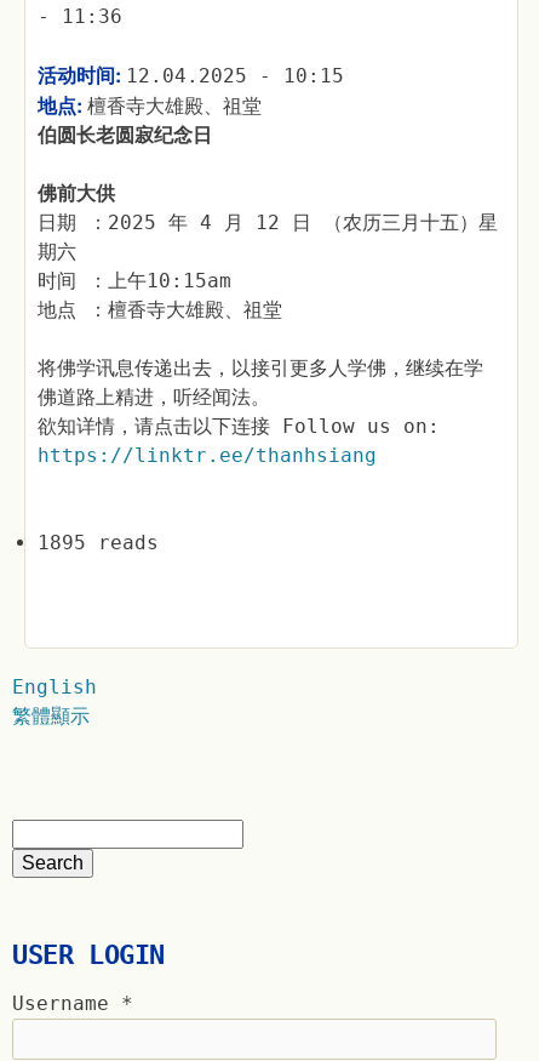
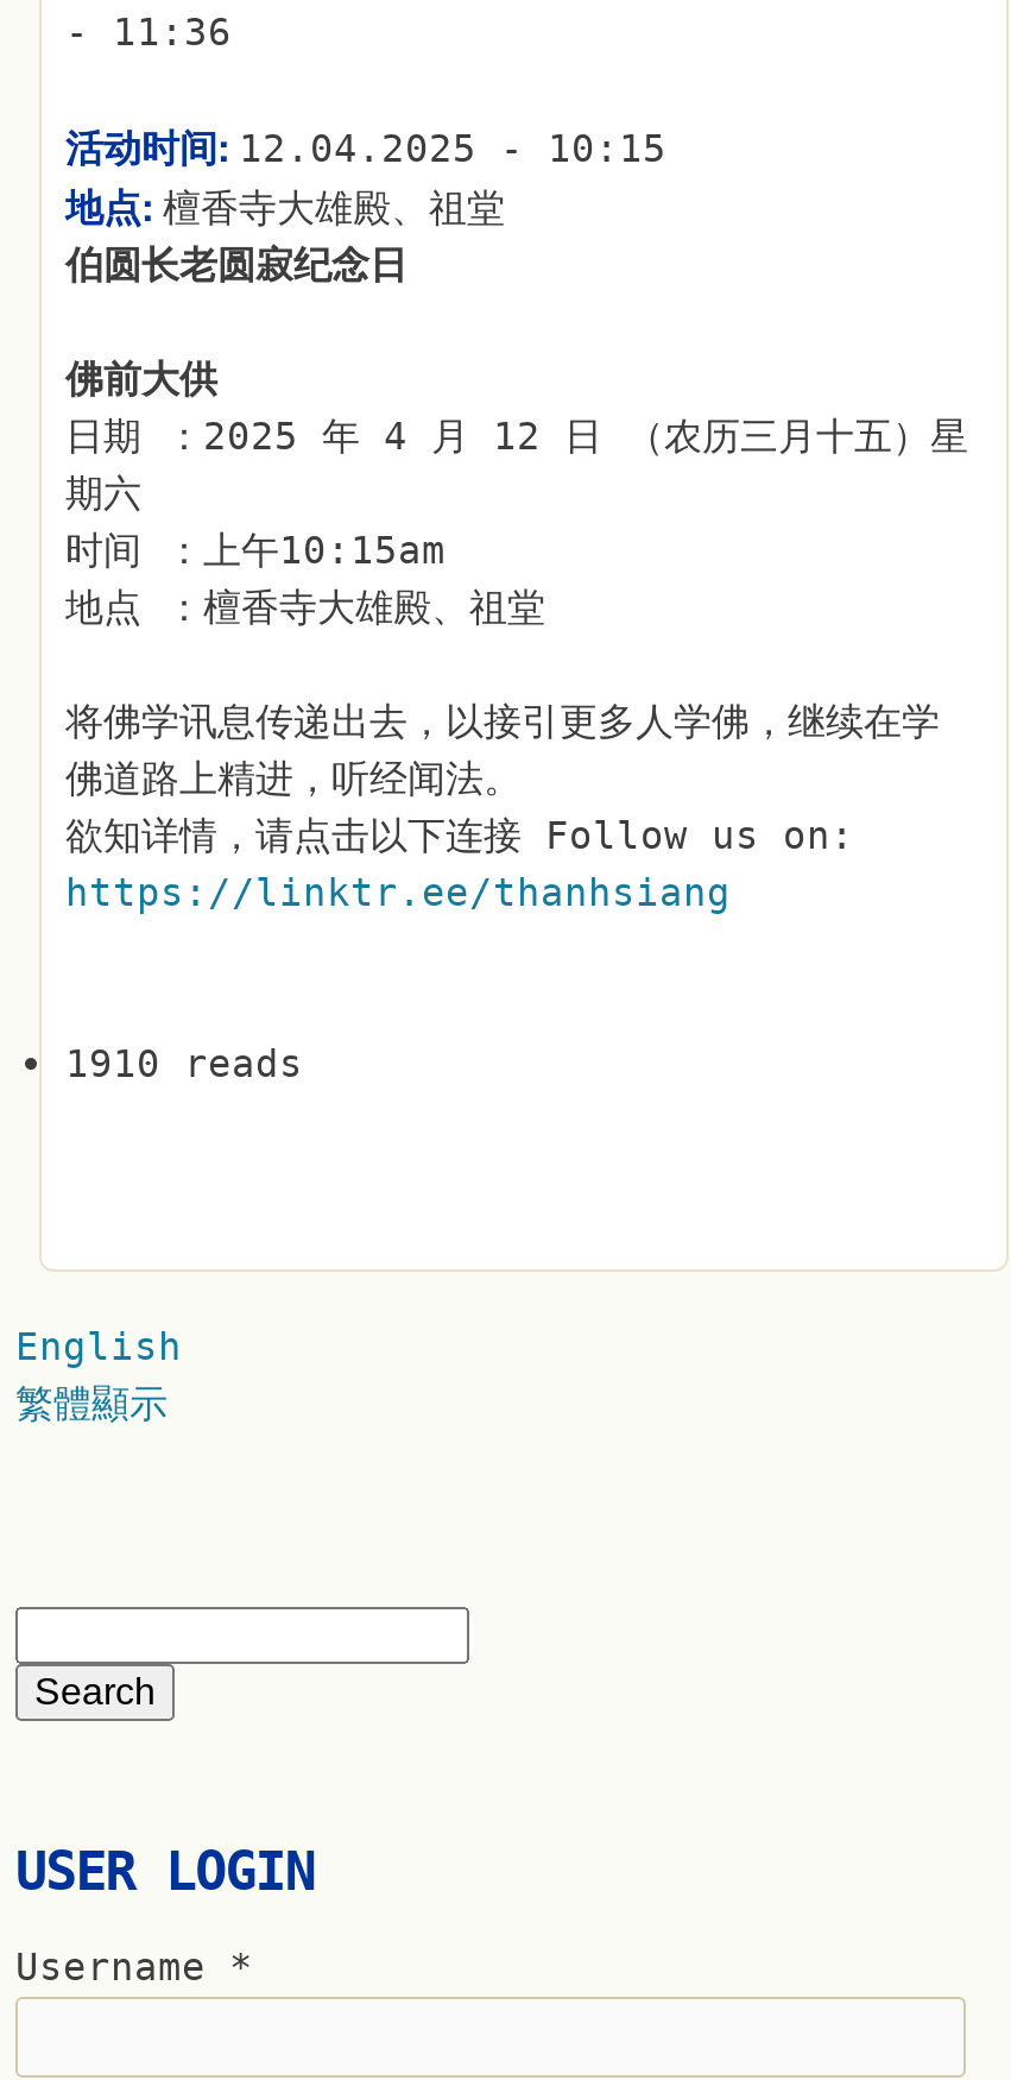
- 1895 reads
+ 1910 reads
